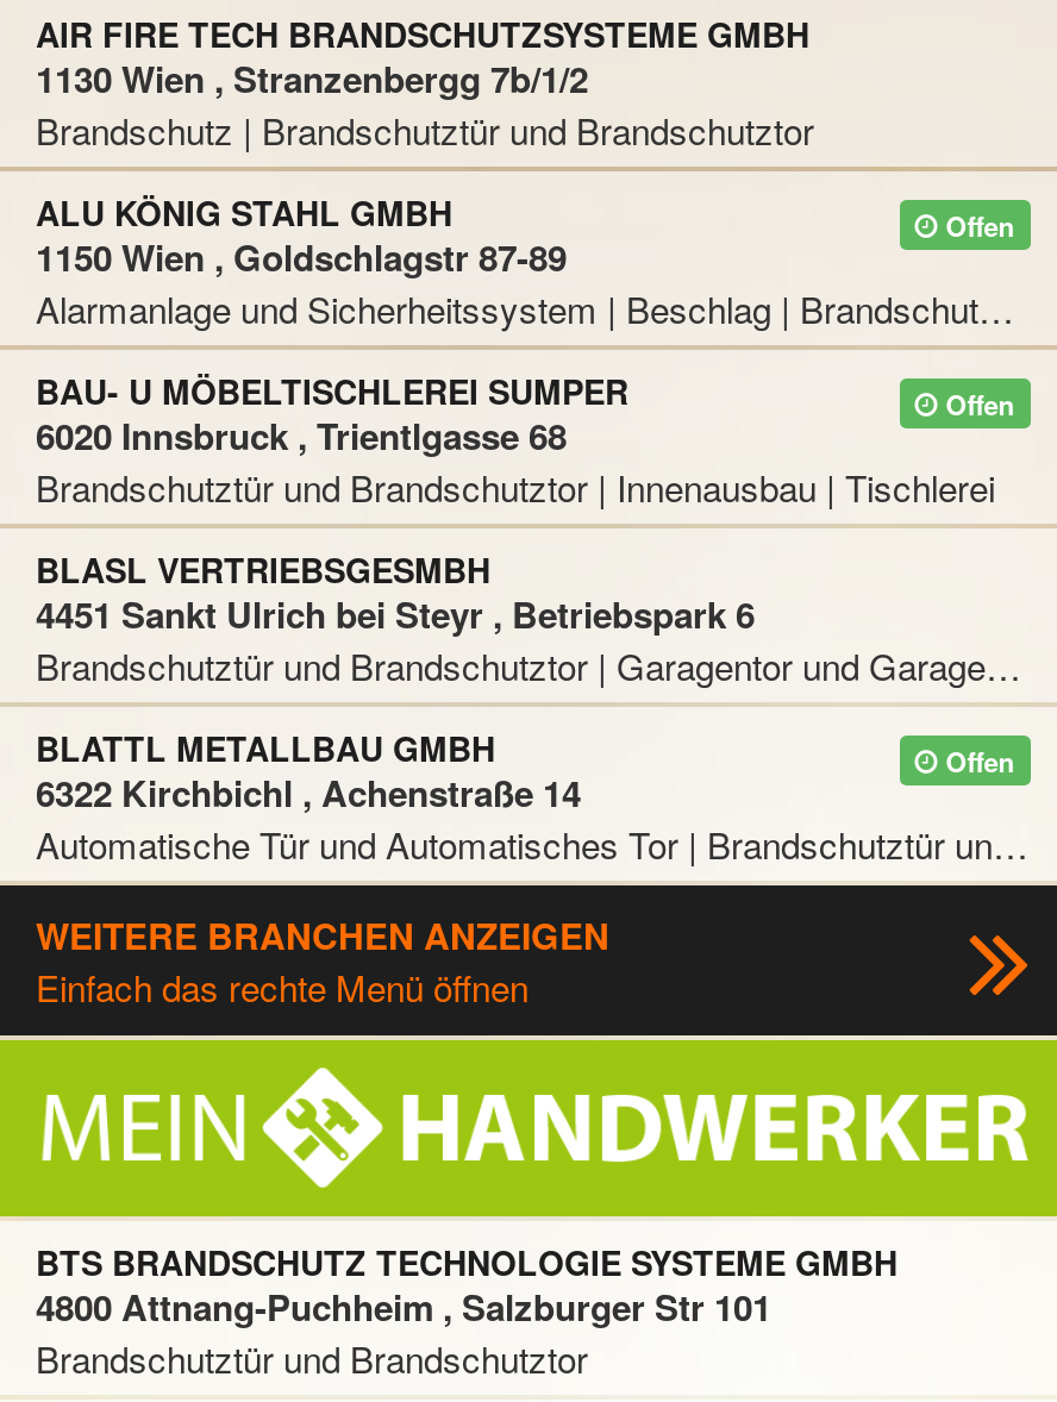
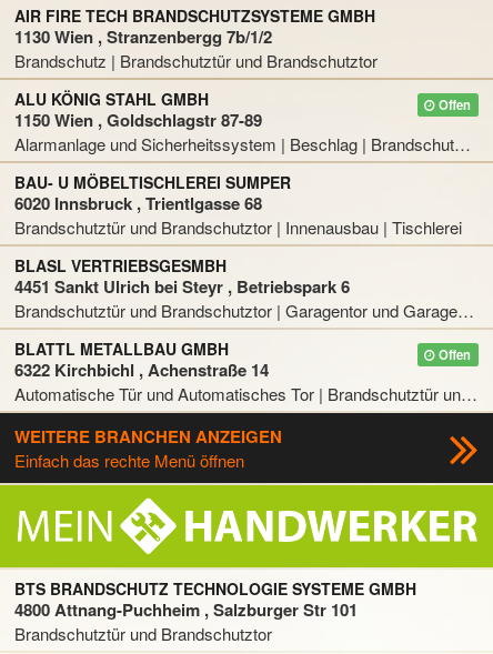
- Offen
